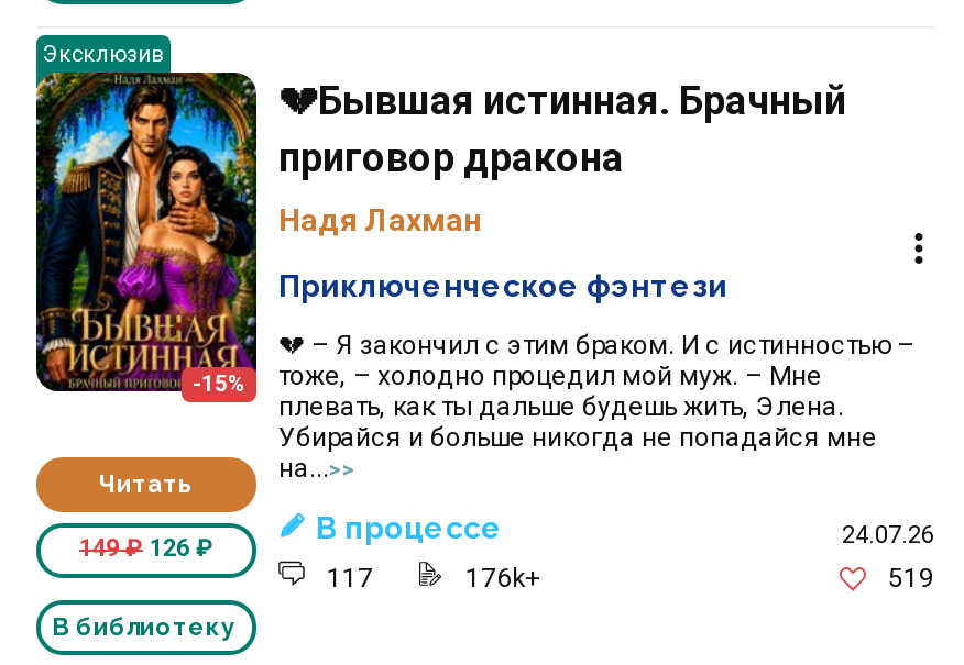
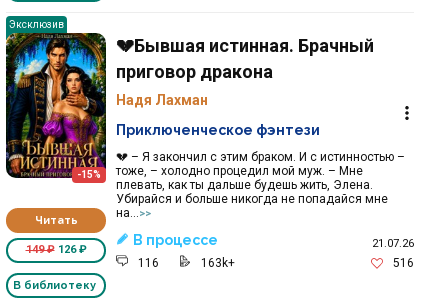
- 24.07.26
- 117
- 176k+
- 519
+ 21.07.26
+ 116
+ 163k+
+ 516
